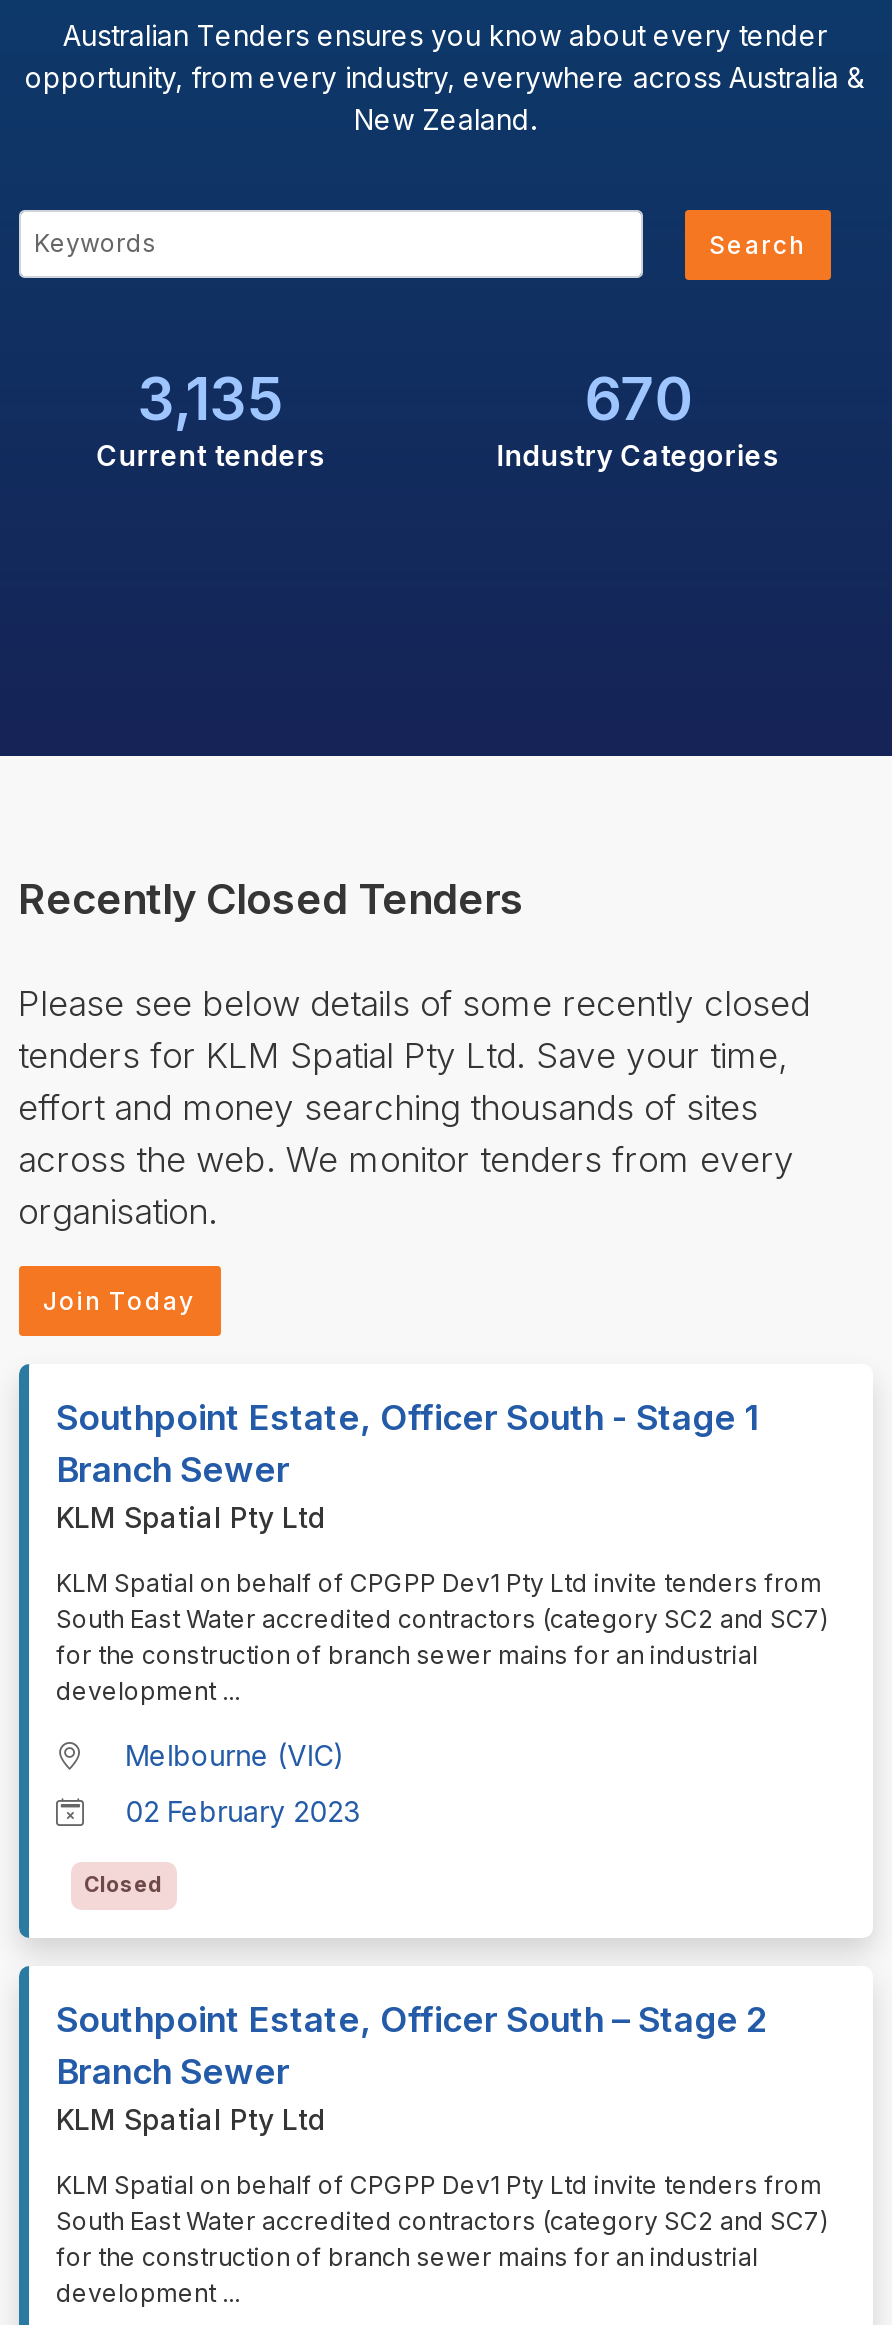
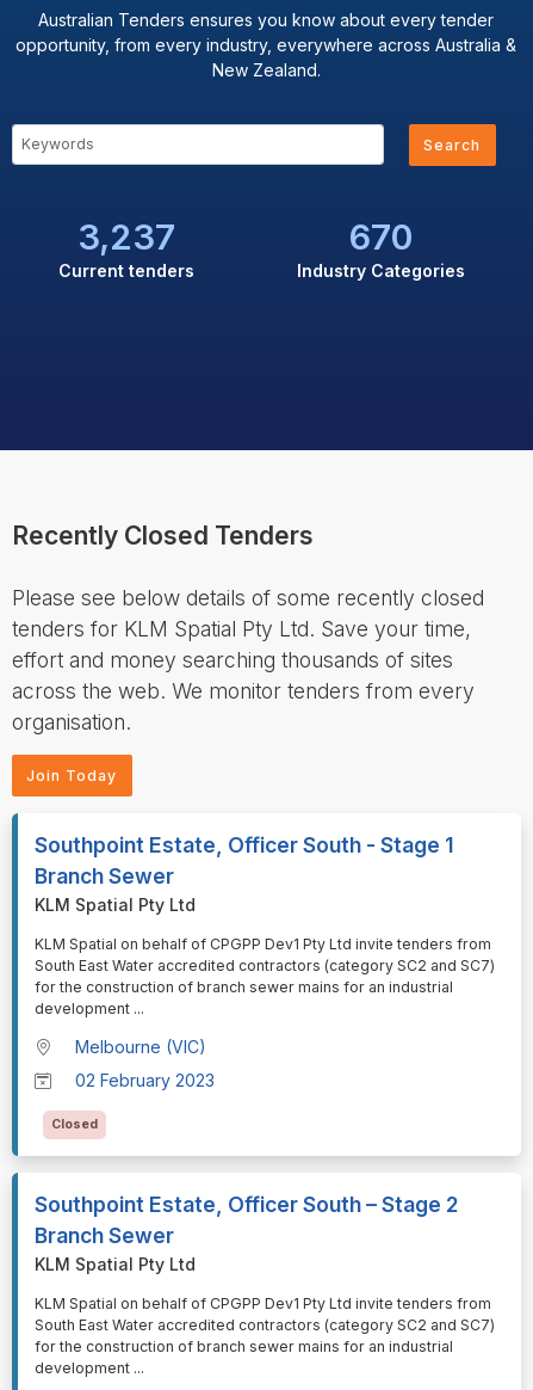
- 3,135
+ 3,237
